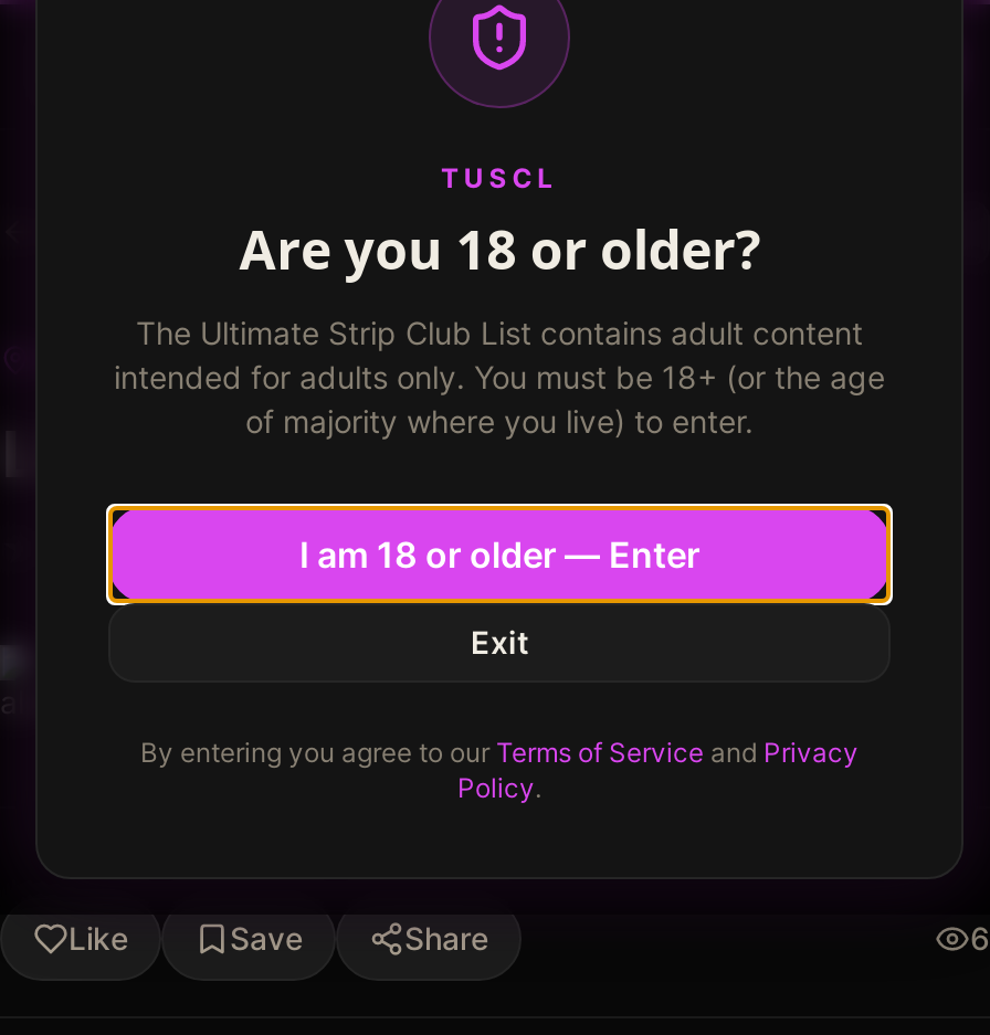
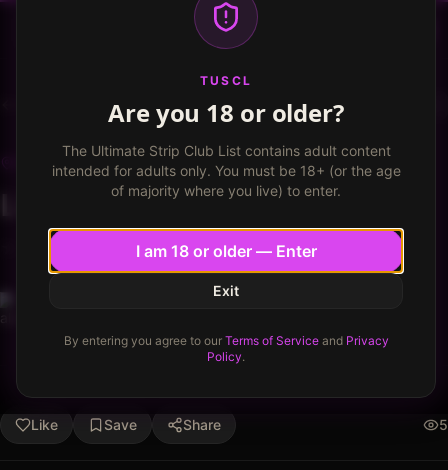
- 6
+ 5
